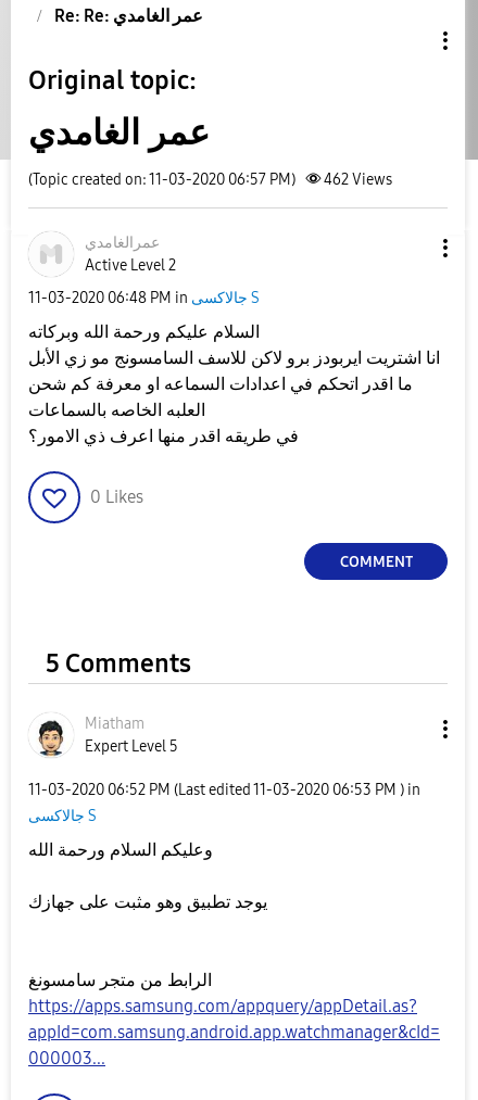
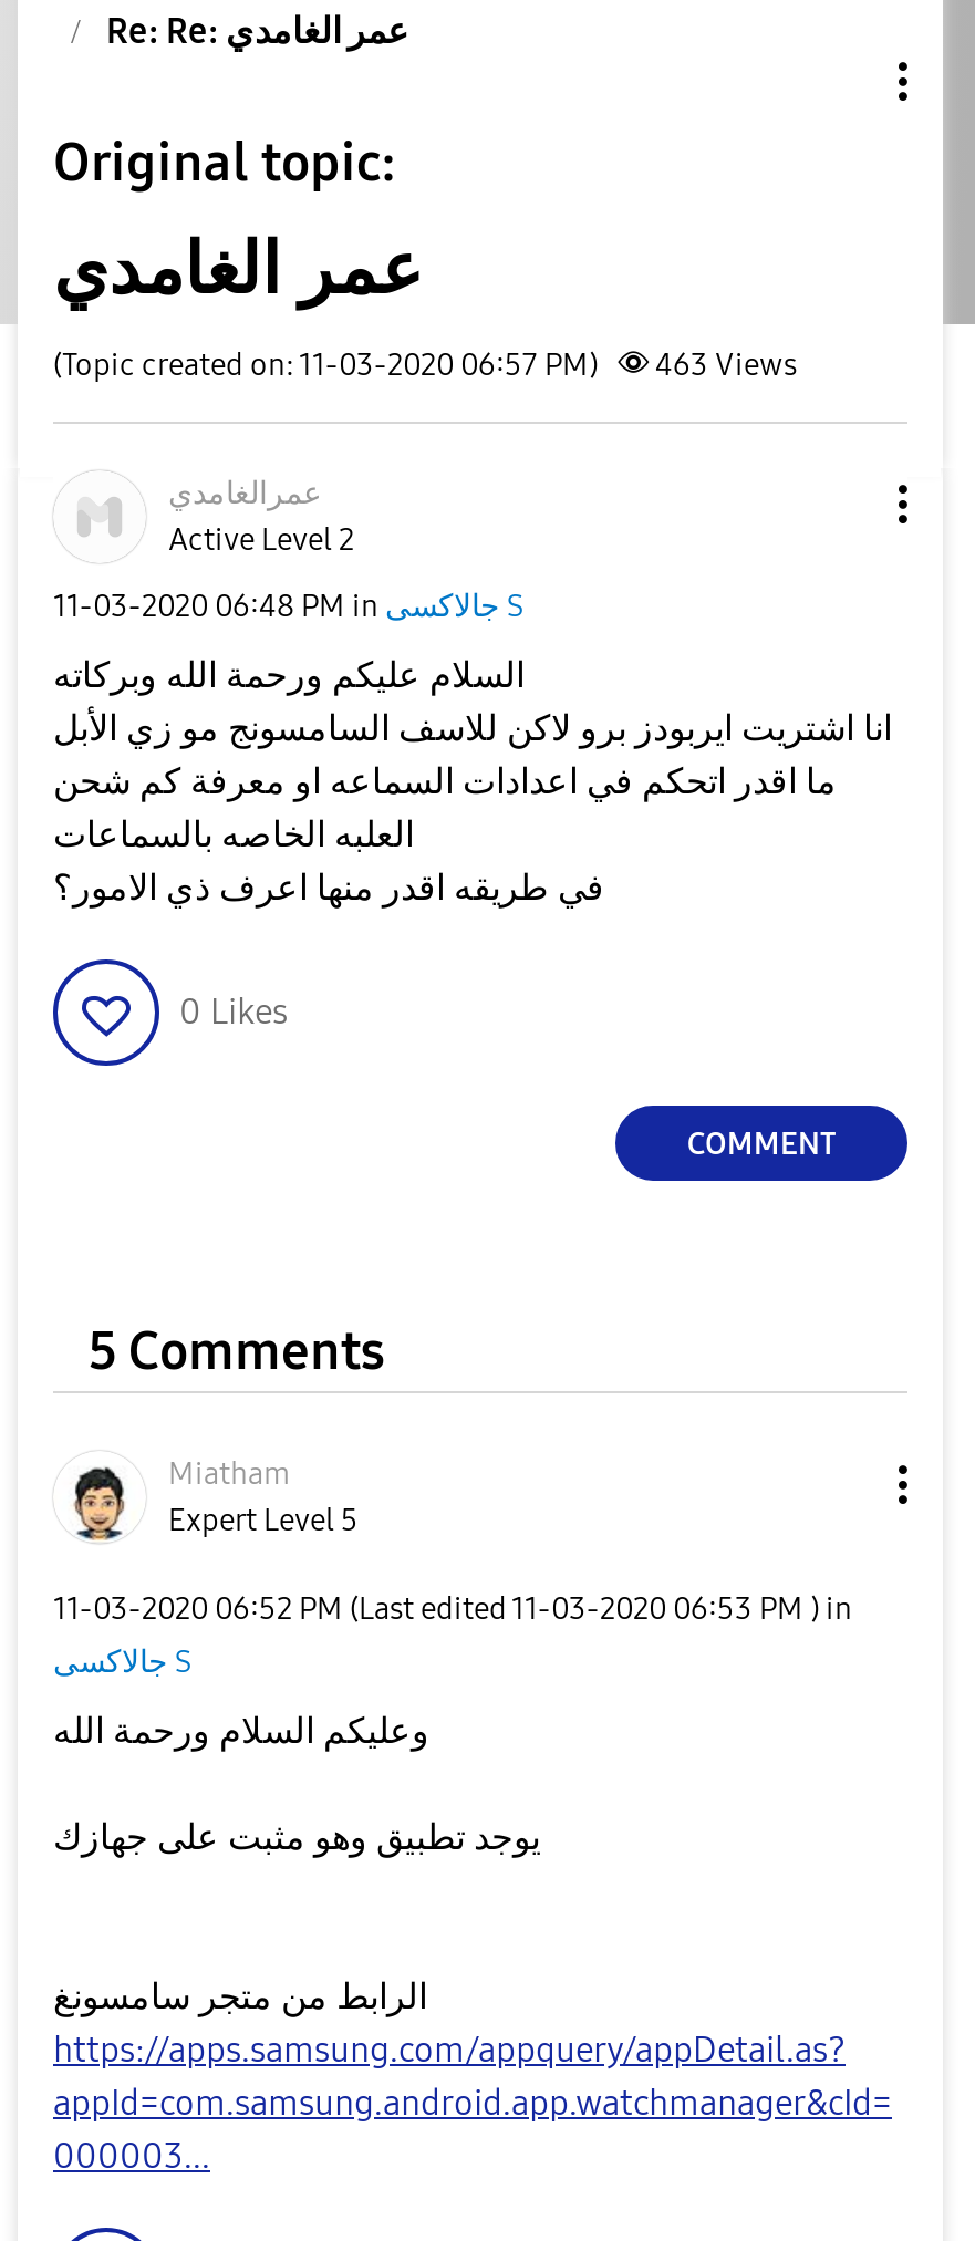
- (Topic created on: 11-03-2020 06:57 PM) 462 Views
+ (Topic created on: 11-03-2020 06:57 PM) 463 Views
